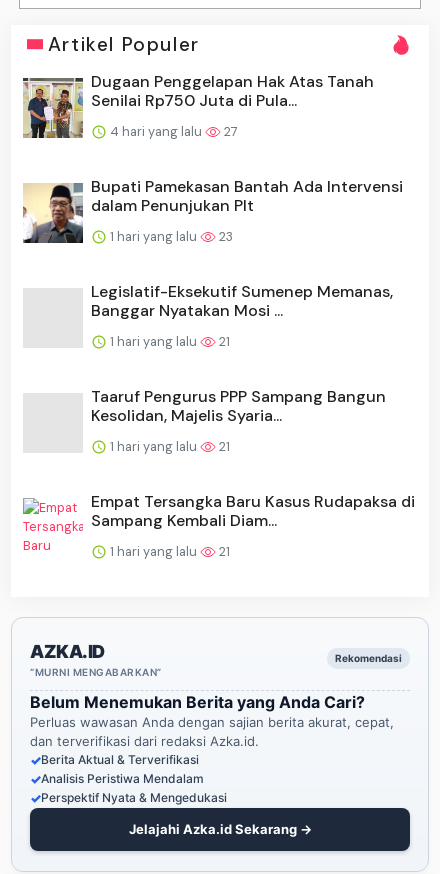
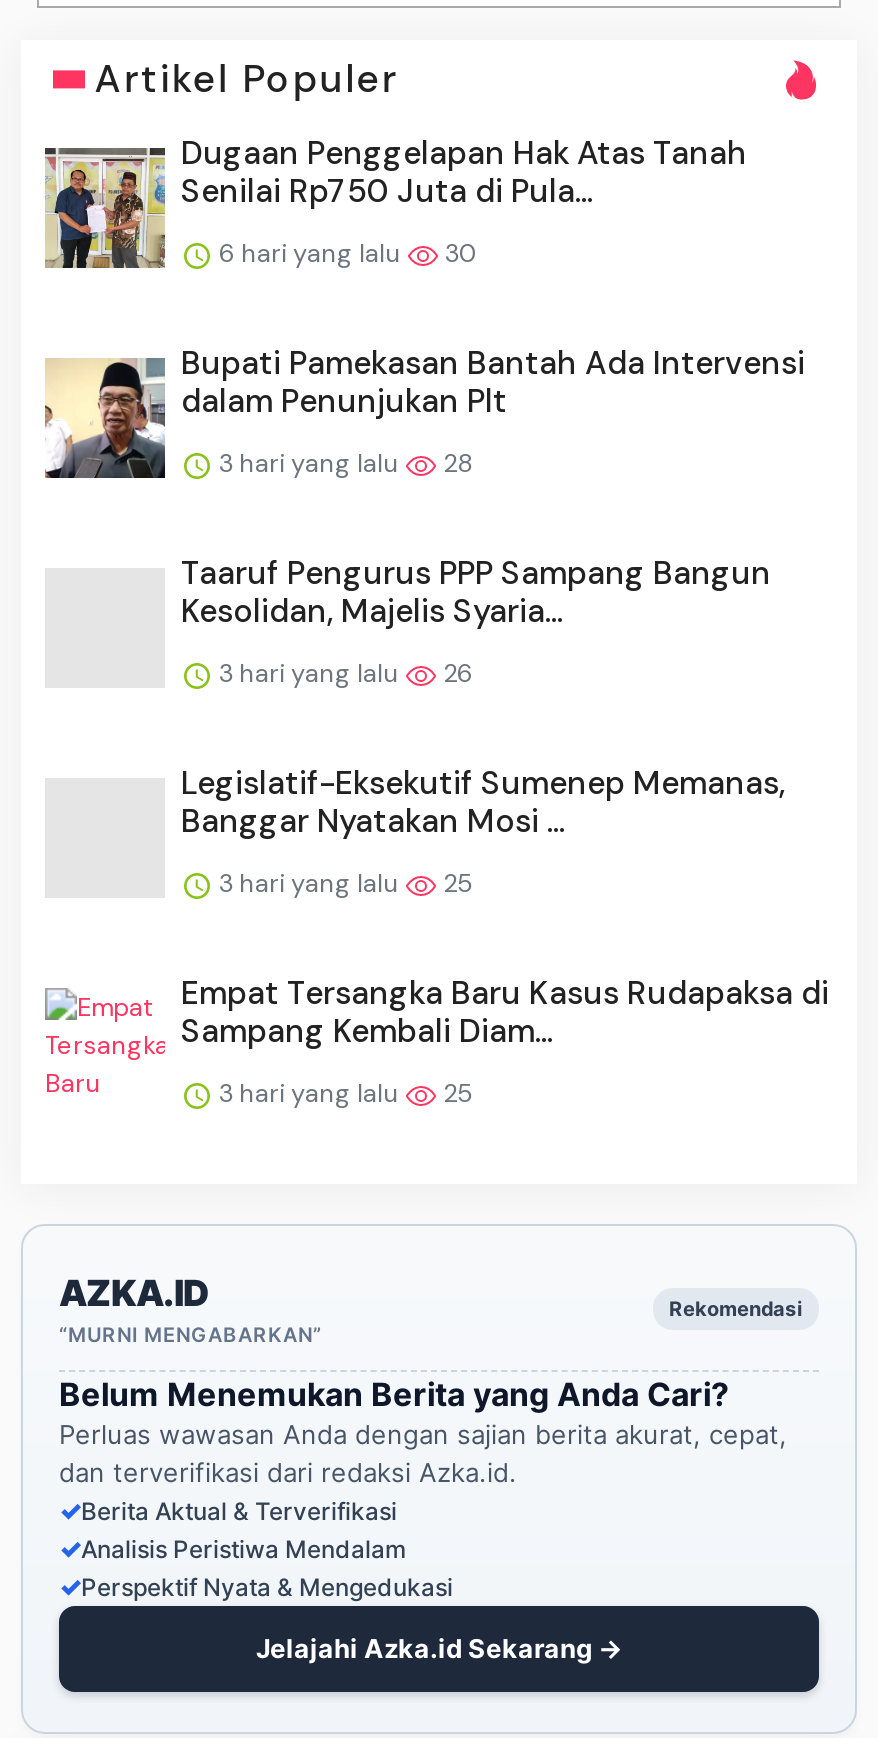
- 4 hari yang lalu
+ 6 hari yang lalu

- 27
+ 30

- 1 hari yang lalu
- 23
+ 3 hari yang lalu
+ 28
+ 3 hari yang lalu
+ 26

moved down: Legislatif-Eksekutif Sumenep Memanas, | Banggar Nyatakan Mosi ...

- 1 hari yang lalu
- 21
- 1 hari yang lalu
- 21
+ 3 hari yang lalu
+ 25

moved up: Taaruf Pengurus PPP Sampang Bangun | Kesolidan, Majelis Syaria...

- 1 hari yang lalu
+ 3 hari yang lalu

- 21
+ 25
